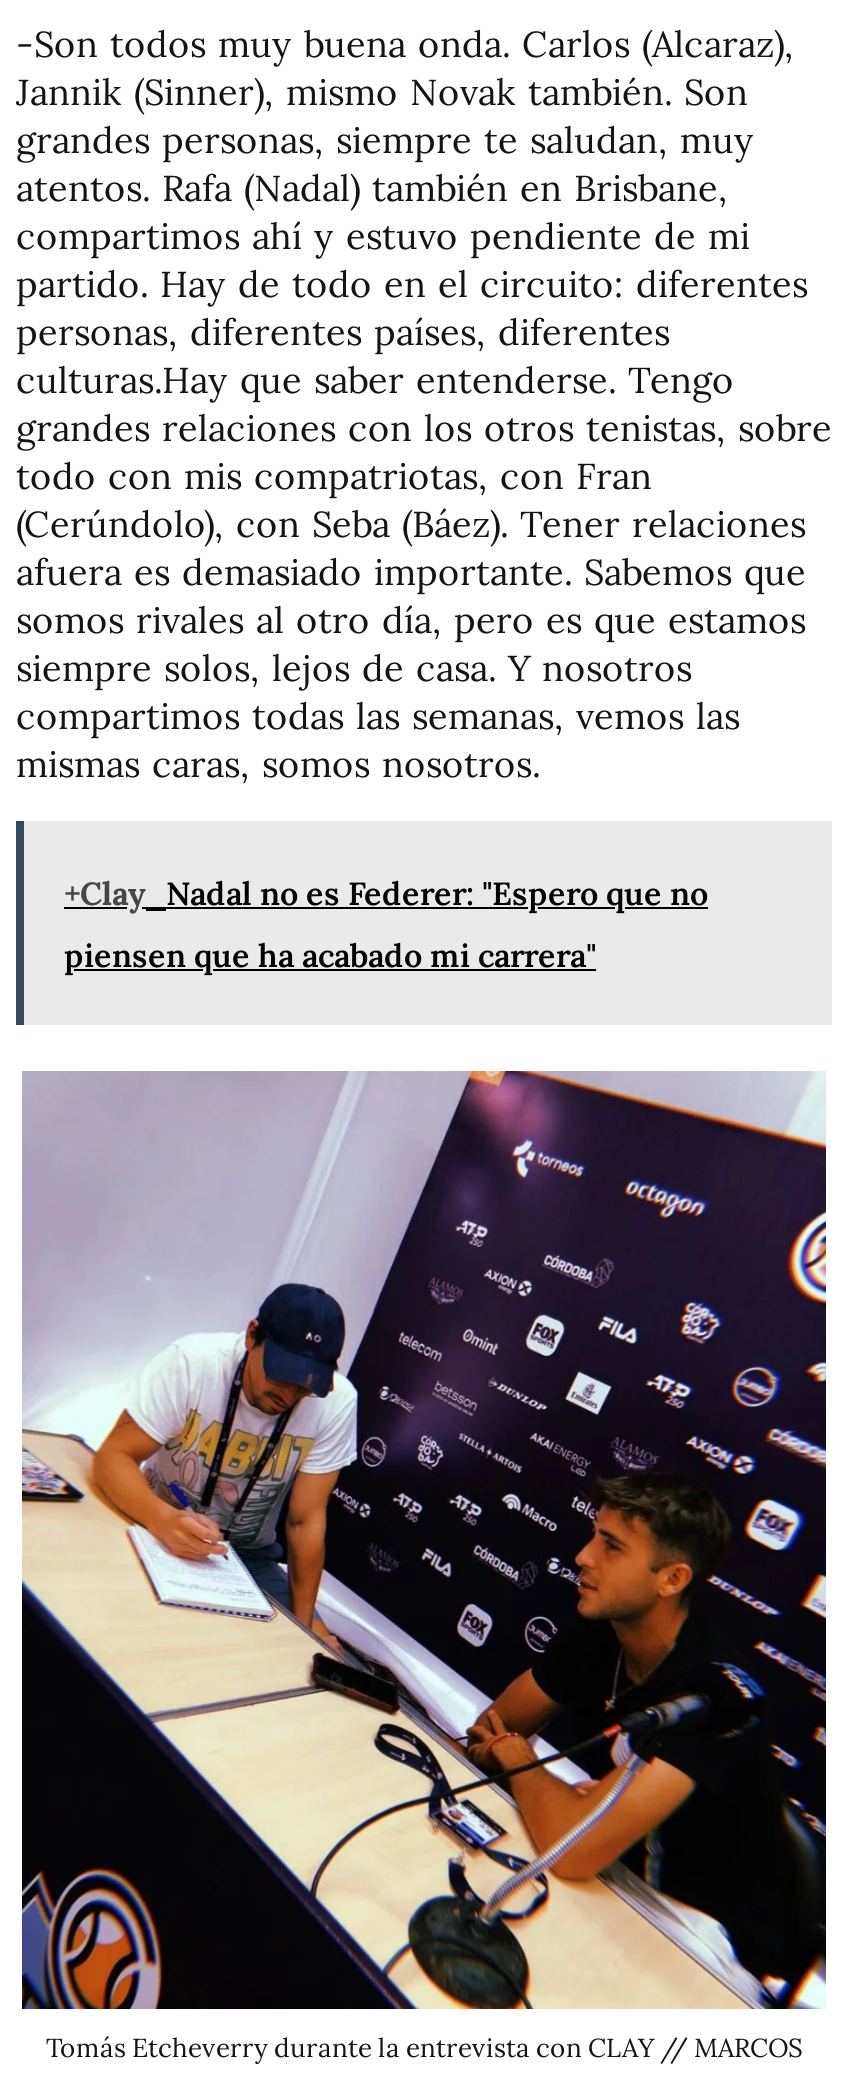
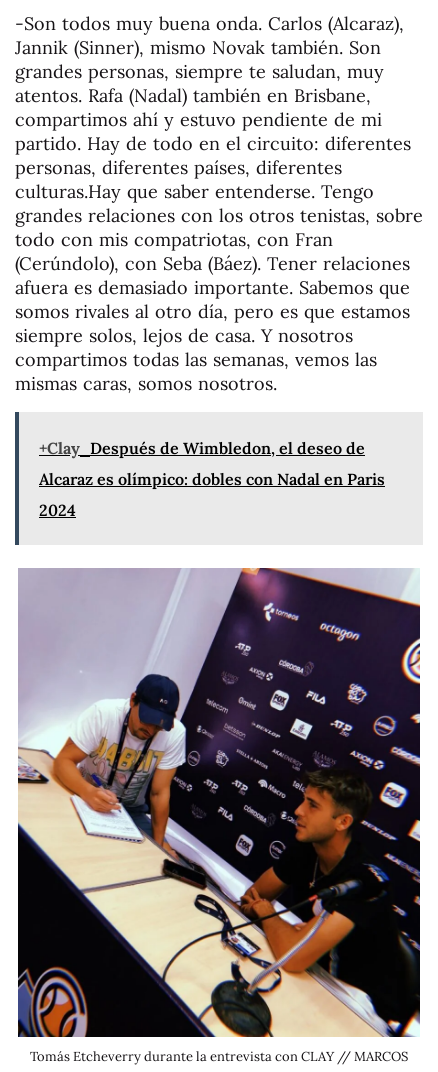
- +Clay Nadal no es Federer: "Espero que no
- piensen que ha acabado mi carrera"
+ +Clay Después de Wimbledon, el deseo de
+ Alcaraz es olímpico: dobles con Nadal en Paris
+ 2024
